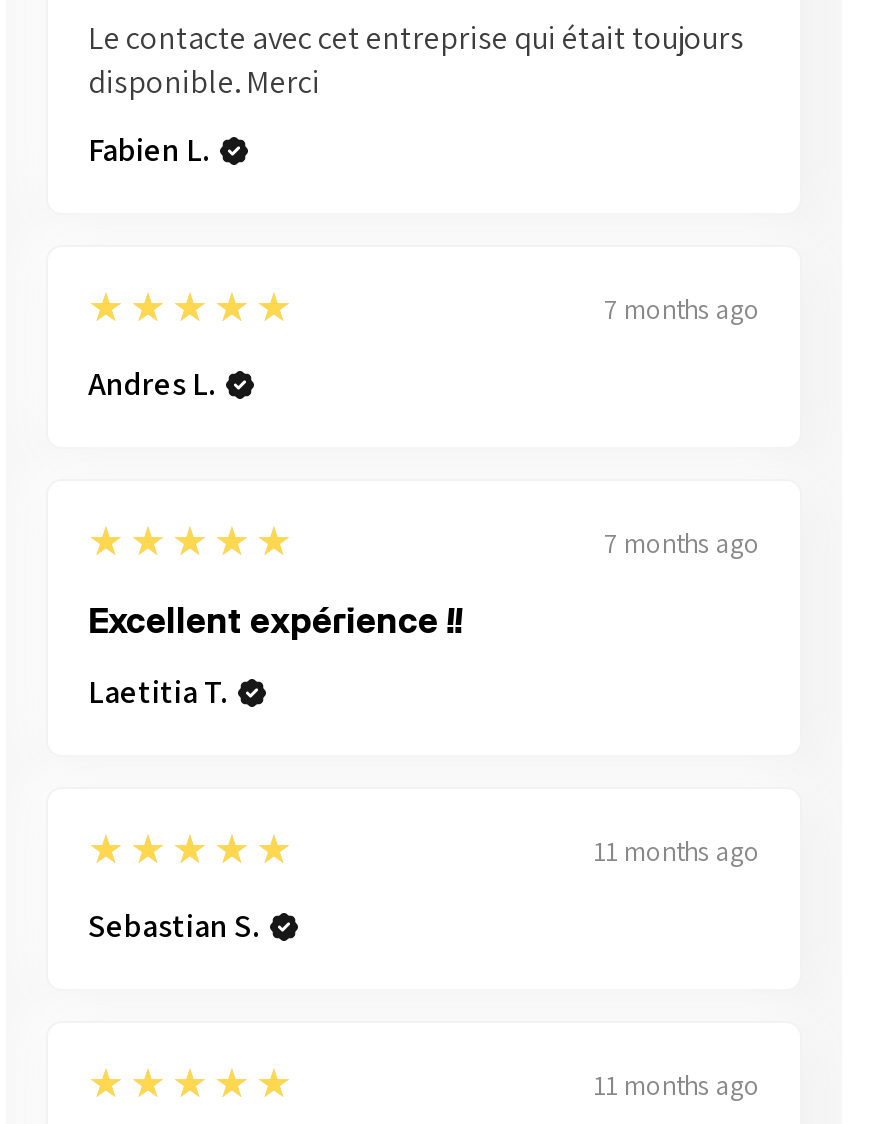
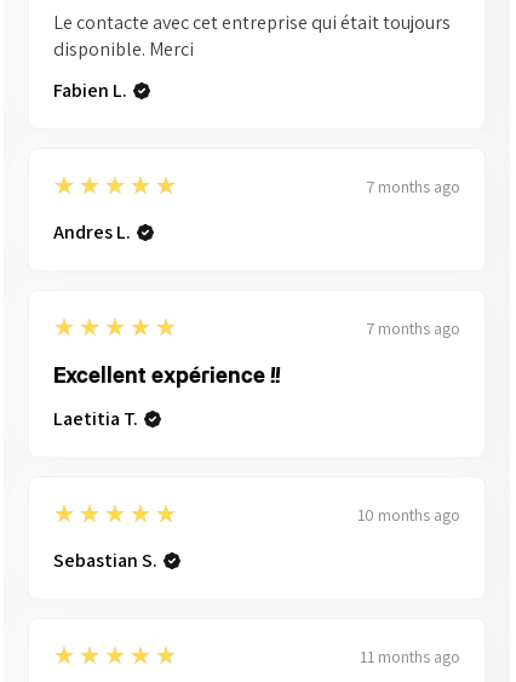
- 11 months ago
+ 10 months ago
